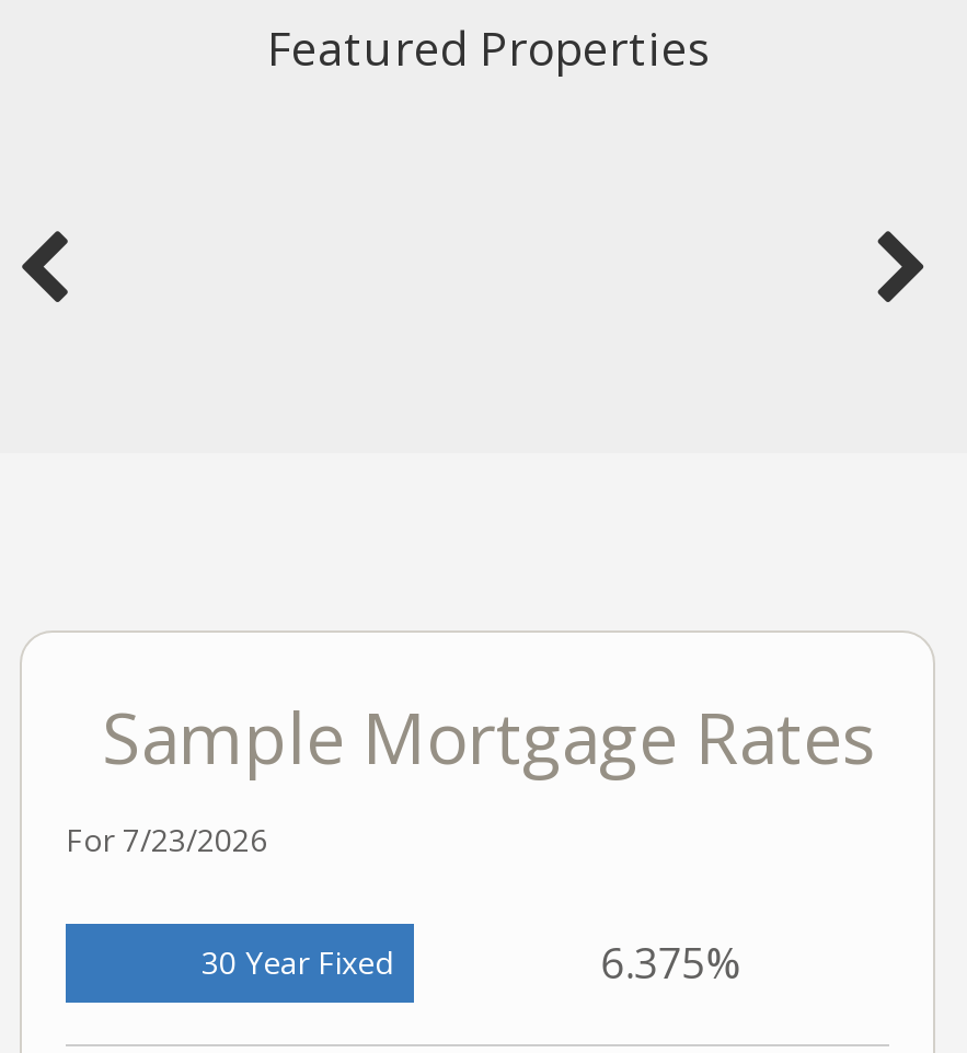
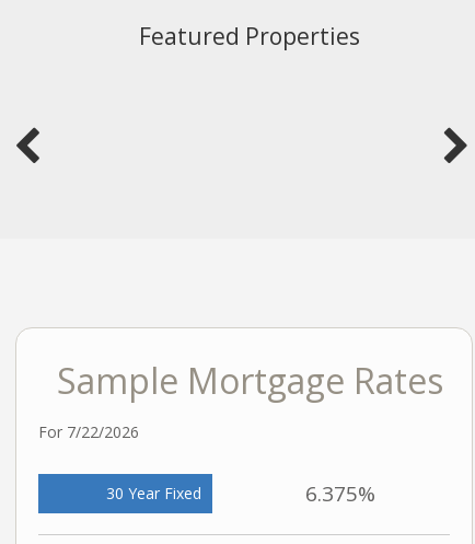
- For 7/23/2026
+ For 7/22/2026
